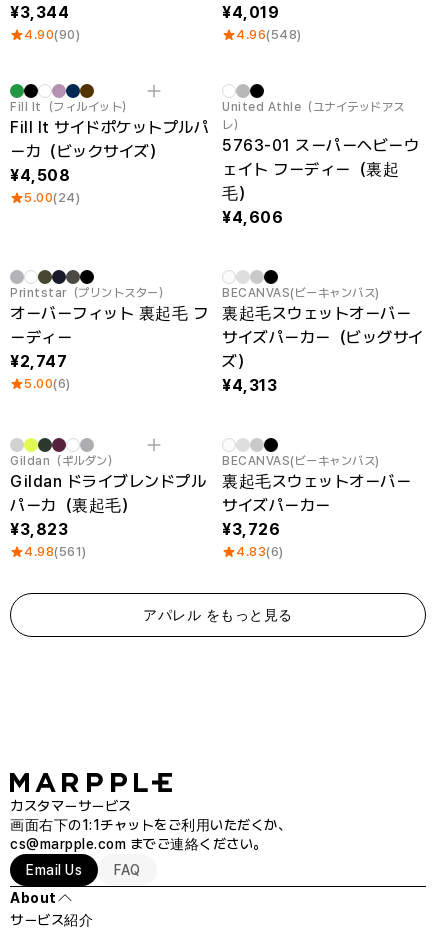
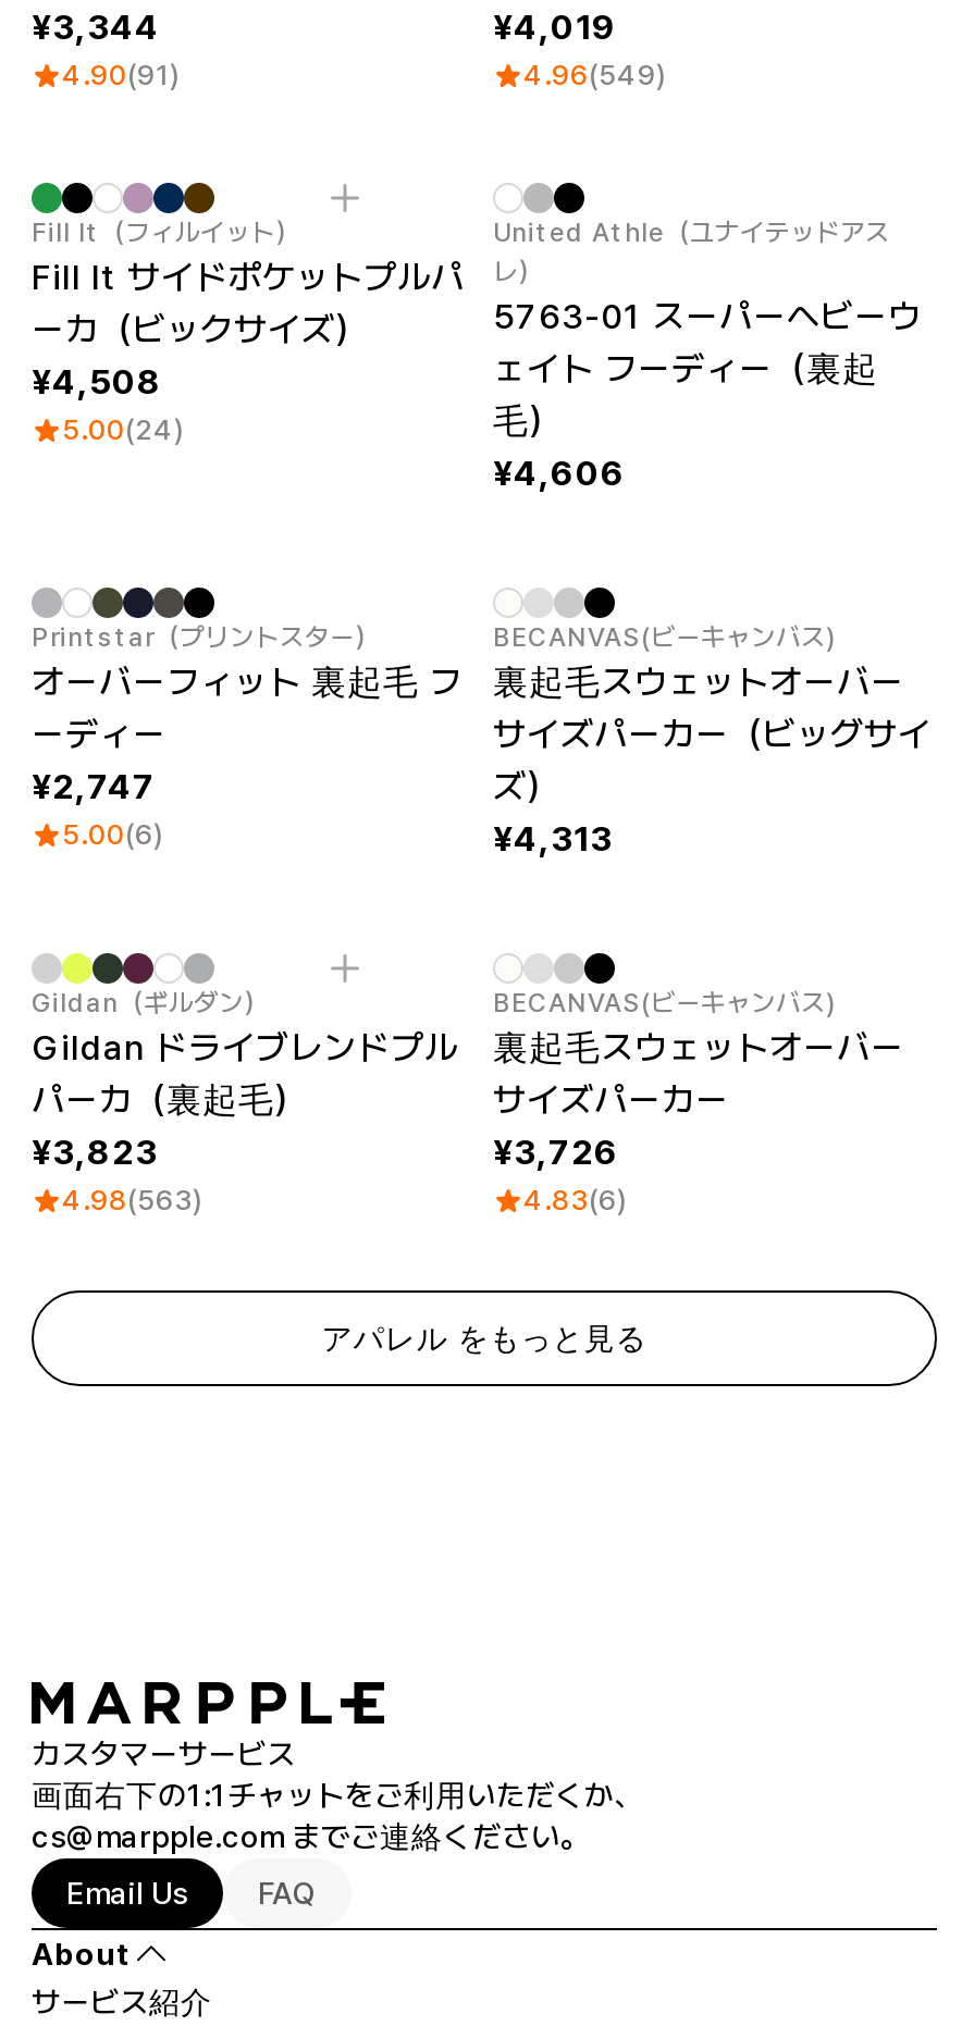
- 4.90(90)
+ 4.90(91)

- 4.96(548)
+ 4.96(549)

- 4.98(561)
+ 4.98(563)
